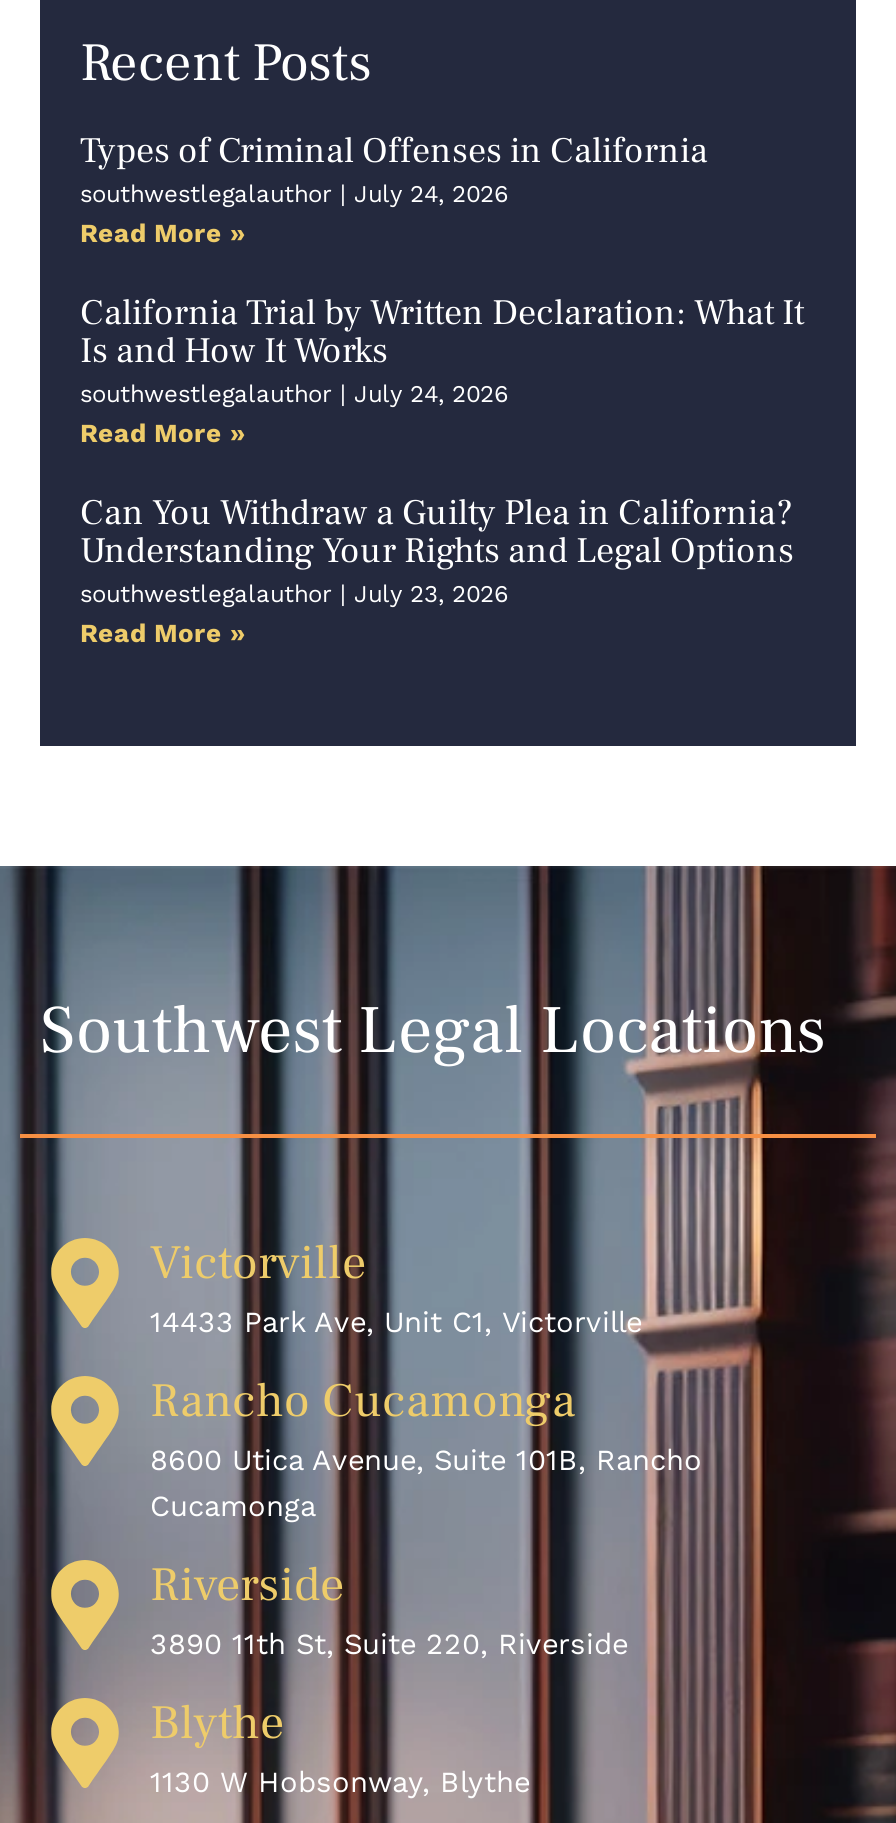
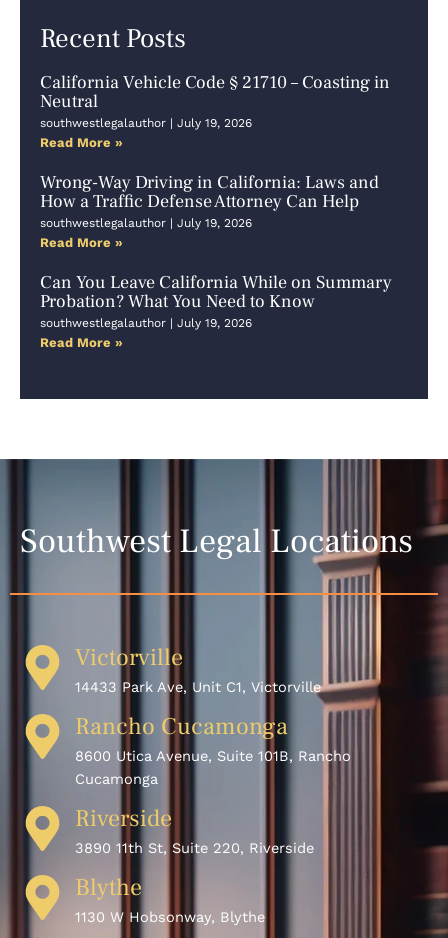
- Types of Criminal Offenses in California
- southwestlegalauthor July 24, 2026
+ California Vehicle Code § 21710 – Coasting in
+ Neutral
+ southwestlegalauthor July 19, 2026

- California Trial by Written Declaration: What It
- Is and How It Works
- southwestlegalauthor July 24, 2026
+ Wrong-Way Driving in California: Laws and
+ How a Traffic Defense Attorney Can Help
+ southwestlegalauthor July 19, 2026

- Can You Withdraw a Guilty Plea in California?
- Understanding Your Rights and Legal Options
- southwestlegalauthor July 23, 2026
+ Can You Leave California While on Summary
+ Probation? What You Need to Know
+ southwestlegalauthor July 19, 2026
